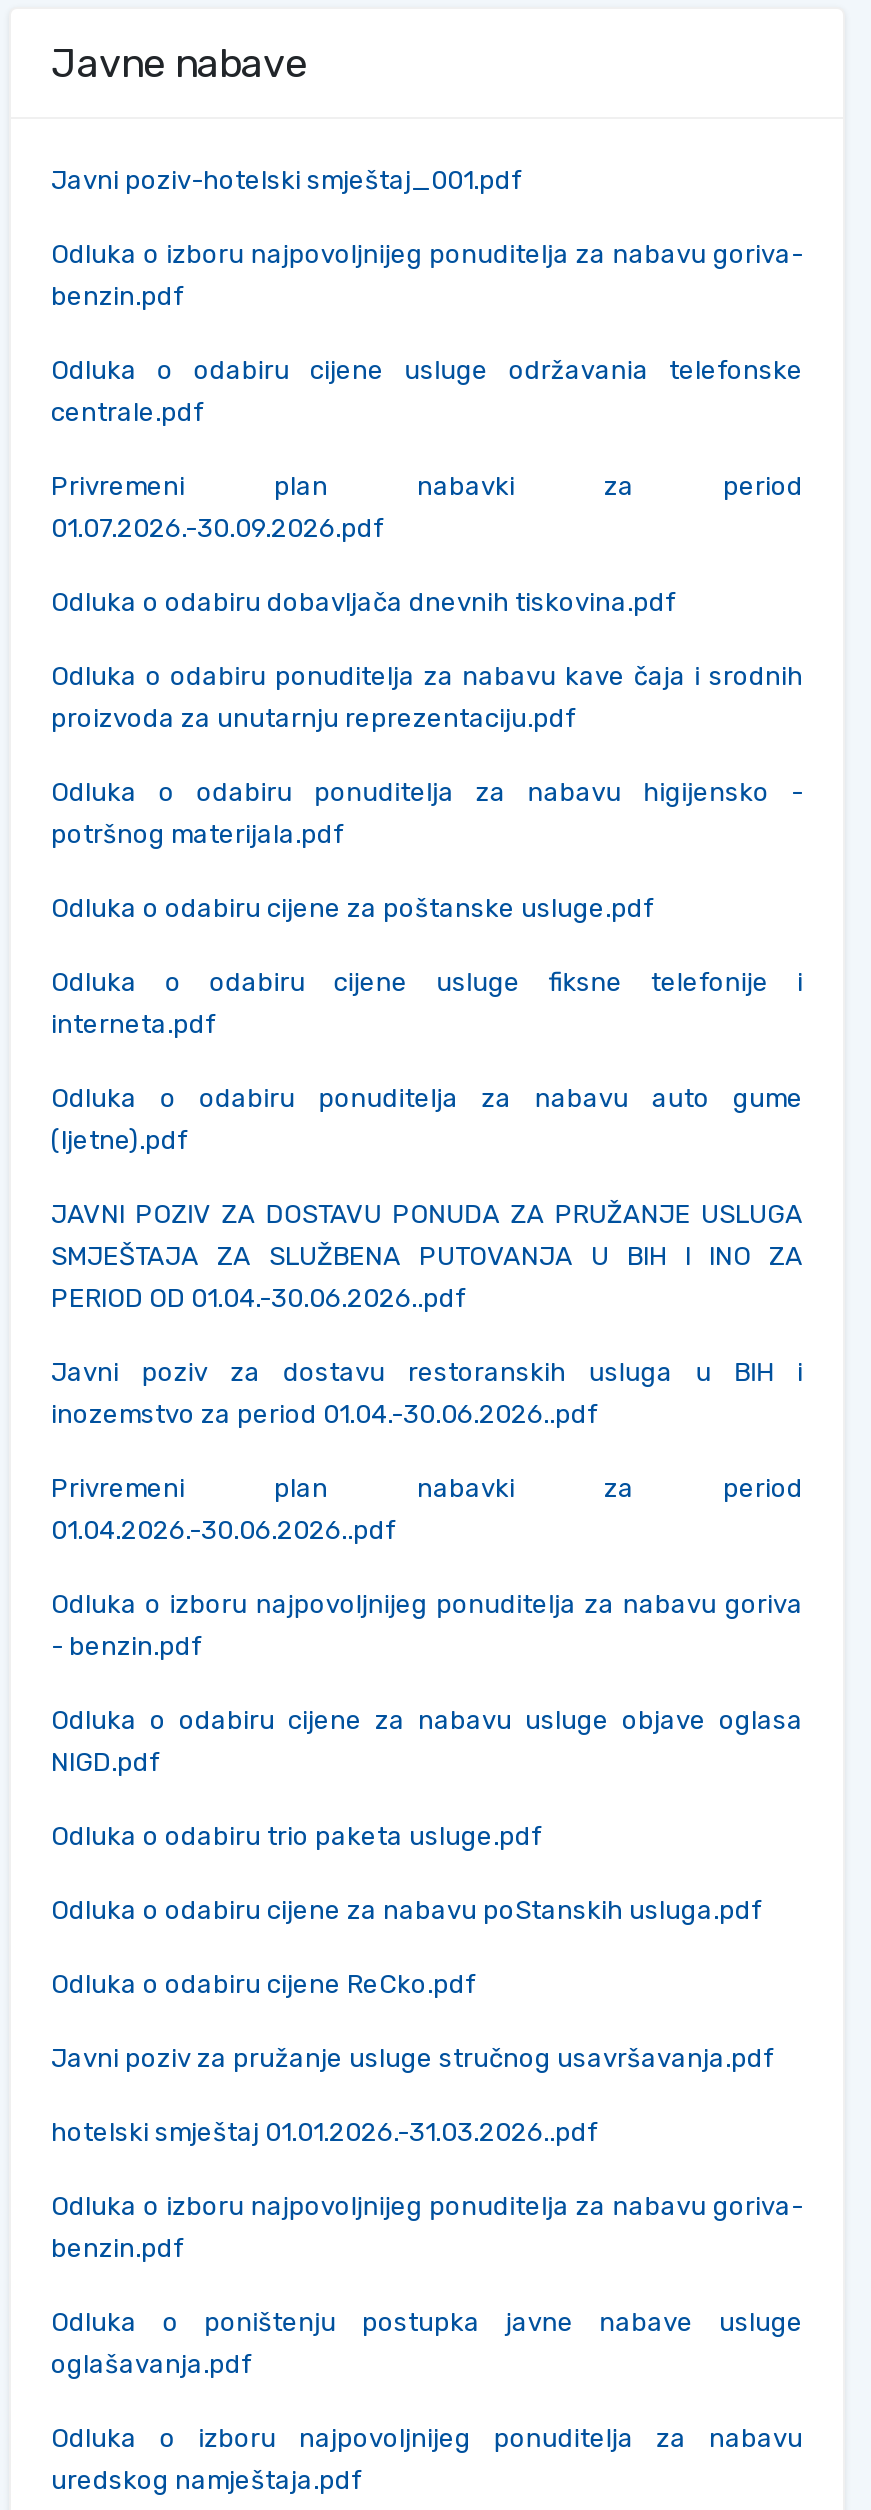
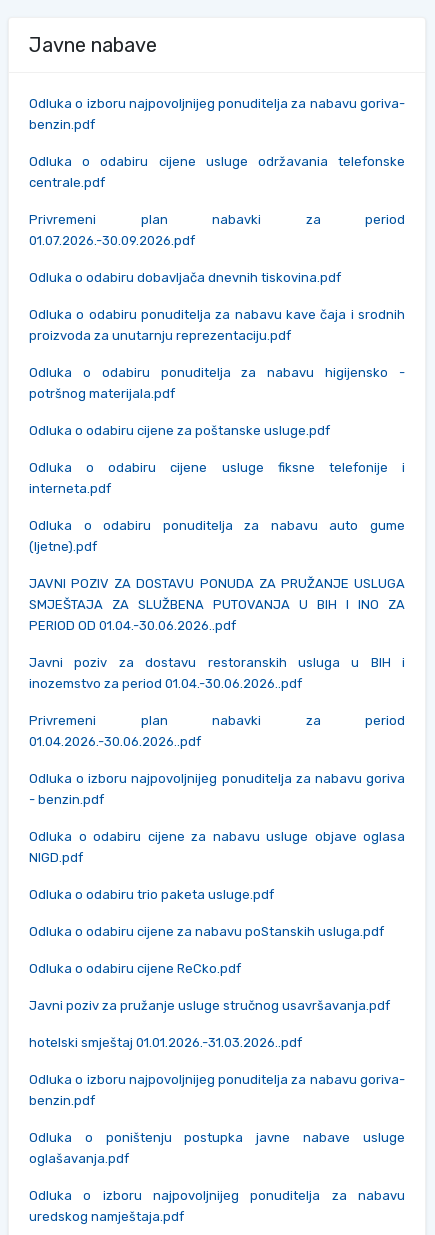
- Javni poziv-hotelski smještaj_001.pdf
